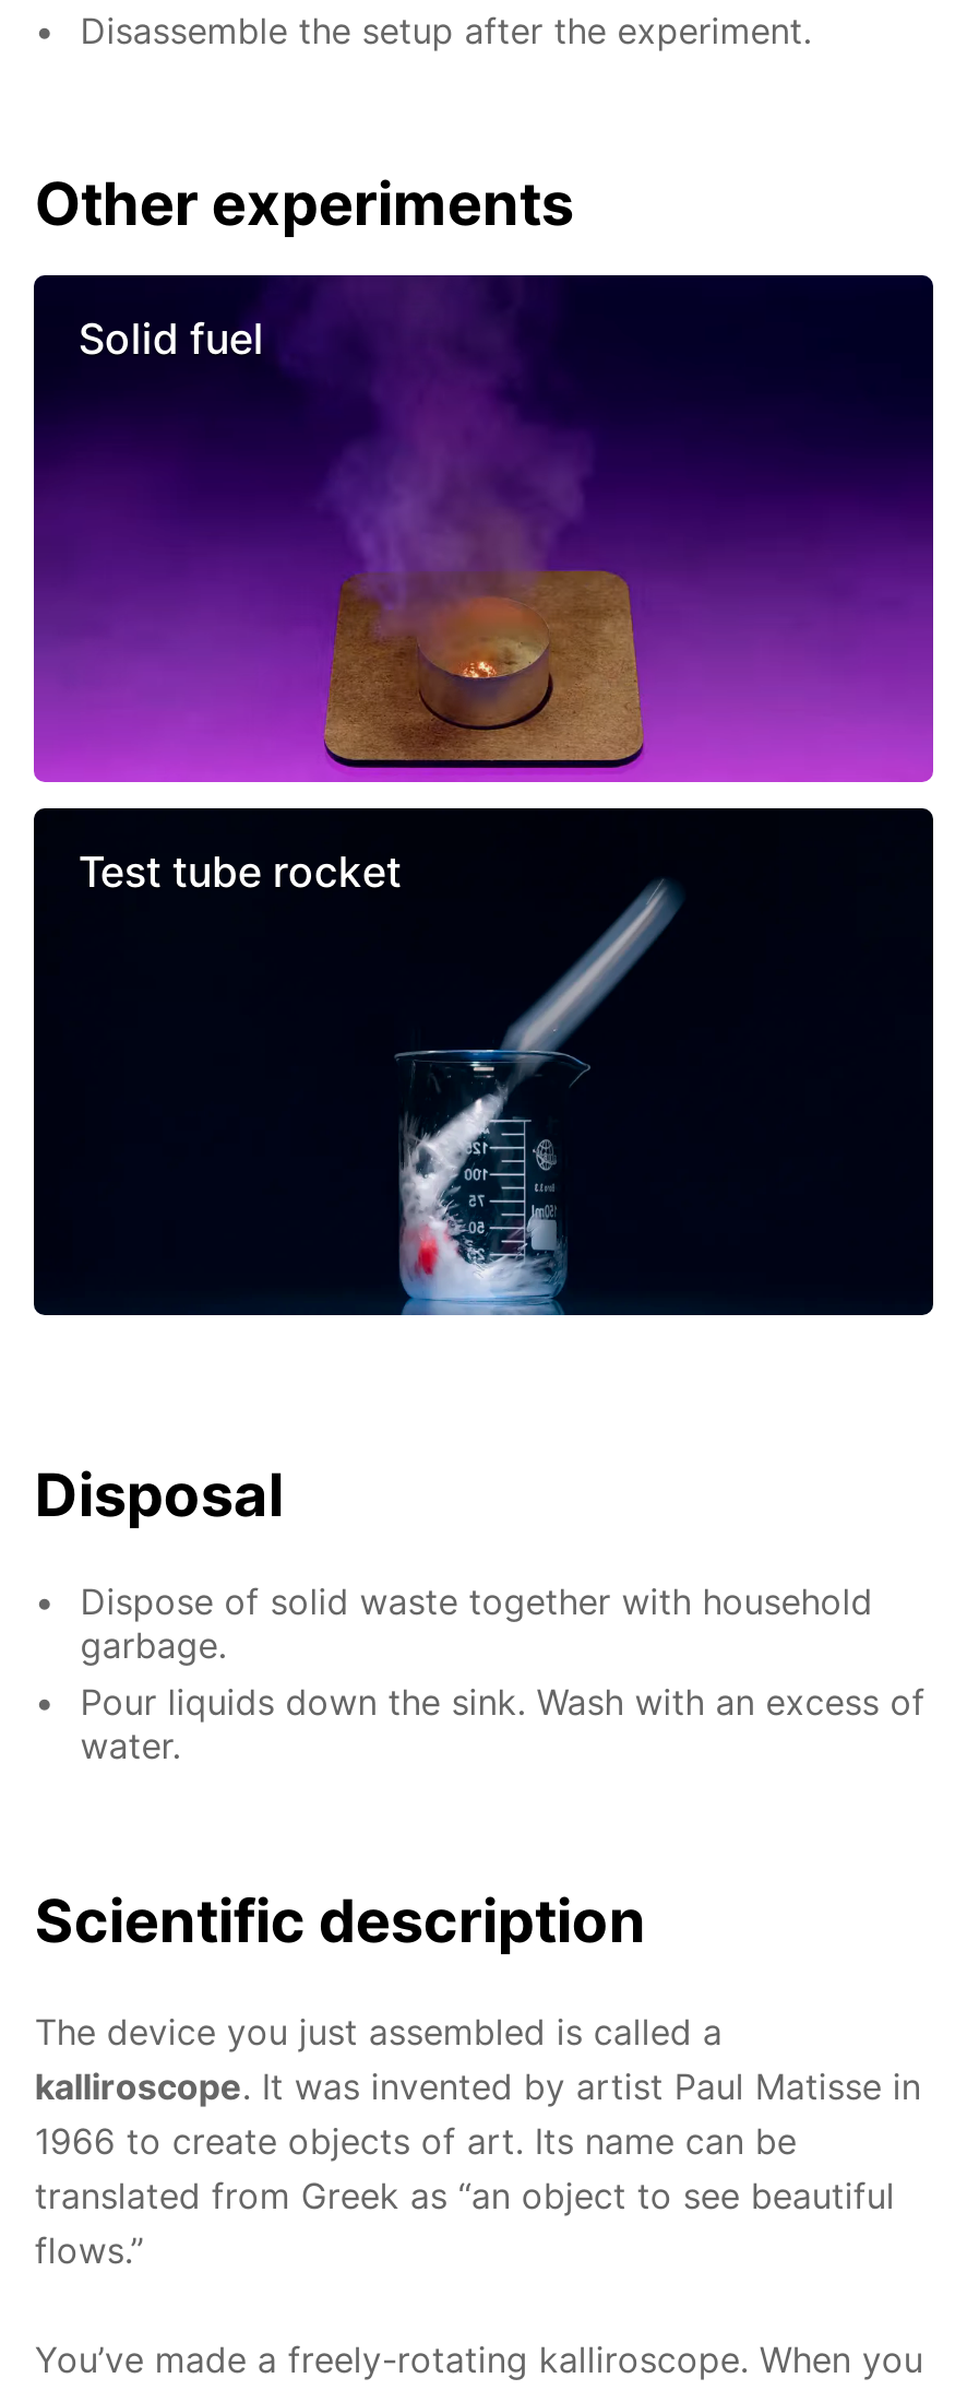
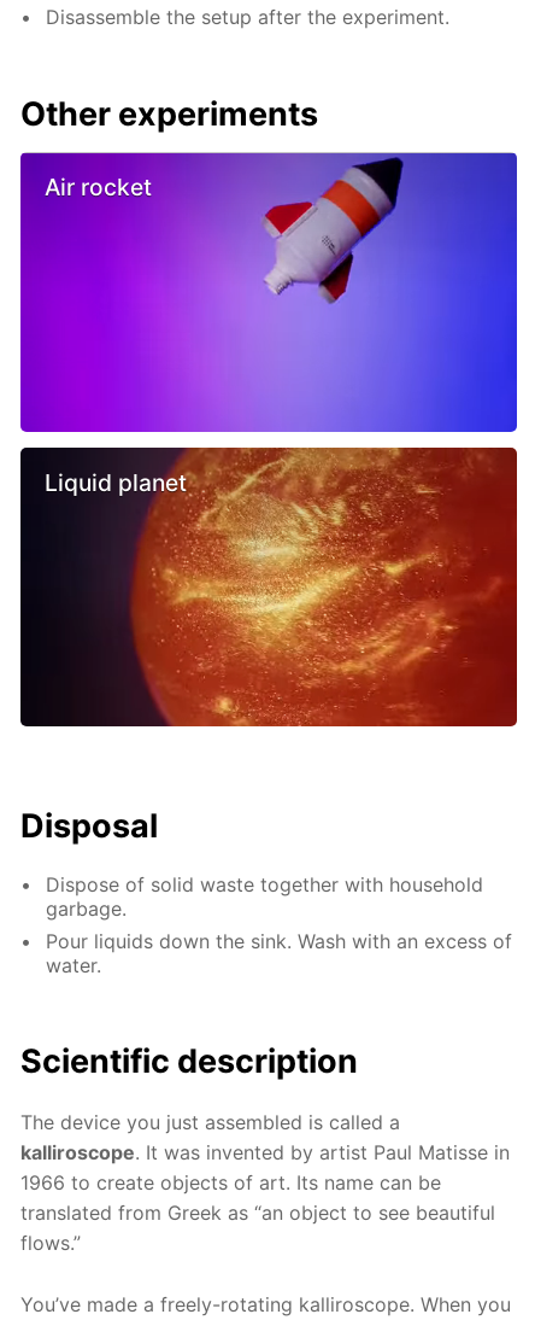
- [image]
- Solid fuel
+ [image]
+ Air rocket

- [image]
- Test tube rocket
+ [image]
+ Liquid planet
